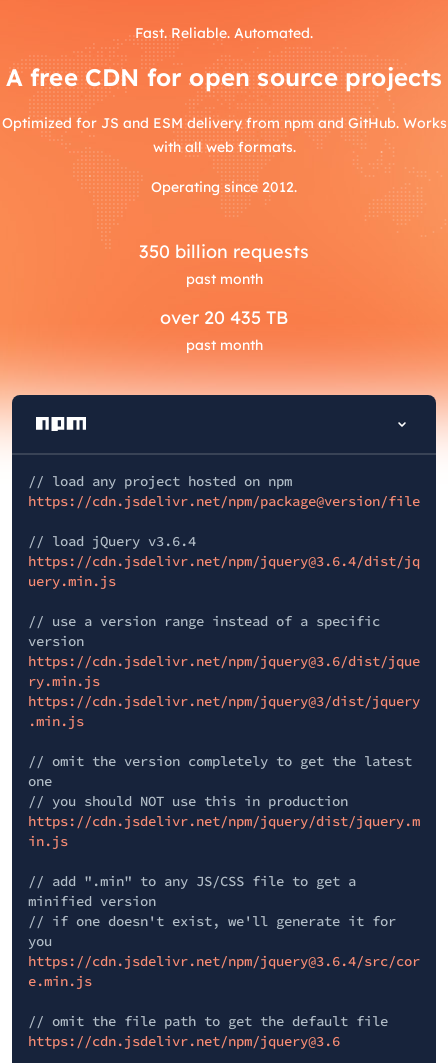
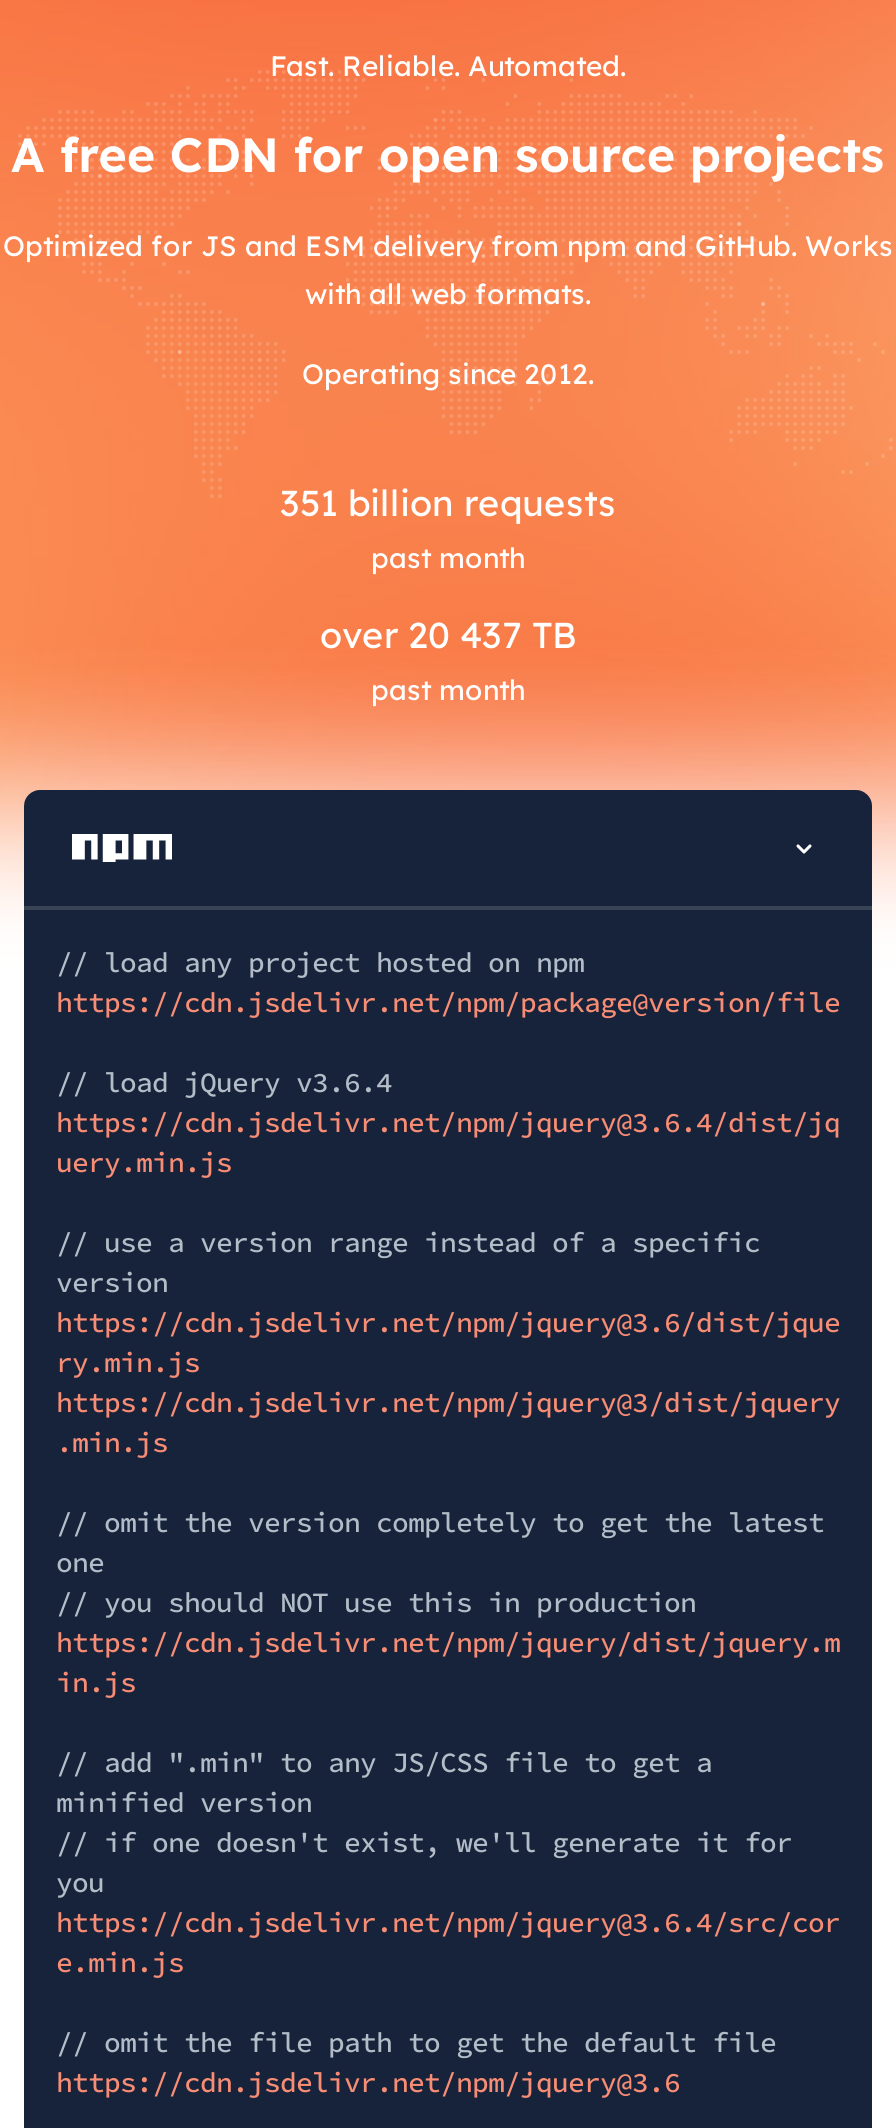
- 350 billion requests
+ 351 billion requests

- over 20 435 TB
+ over 20 437 TB
